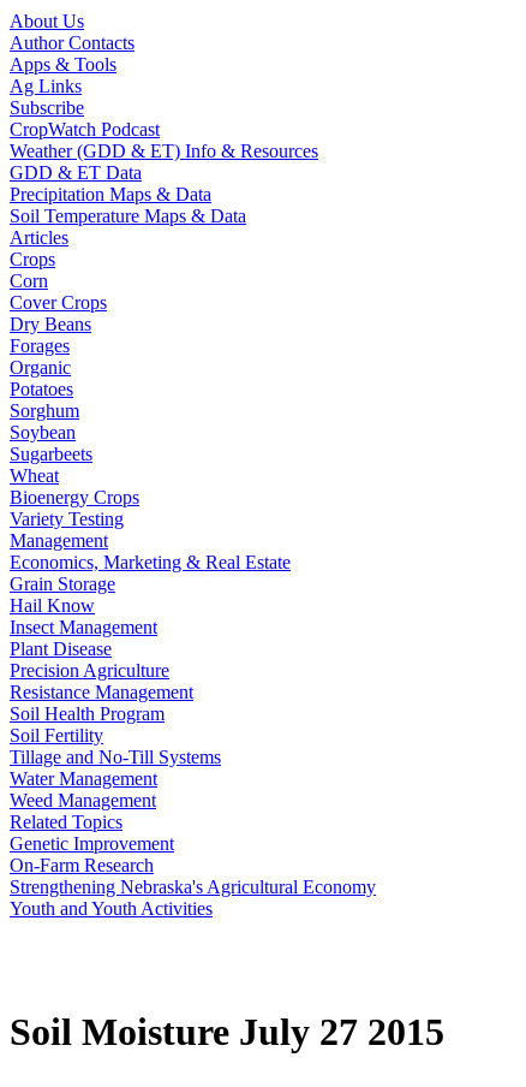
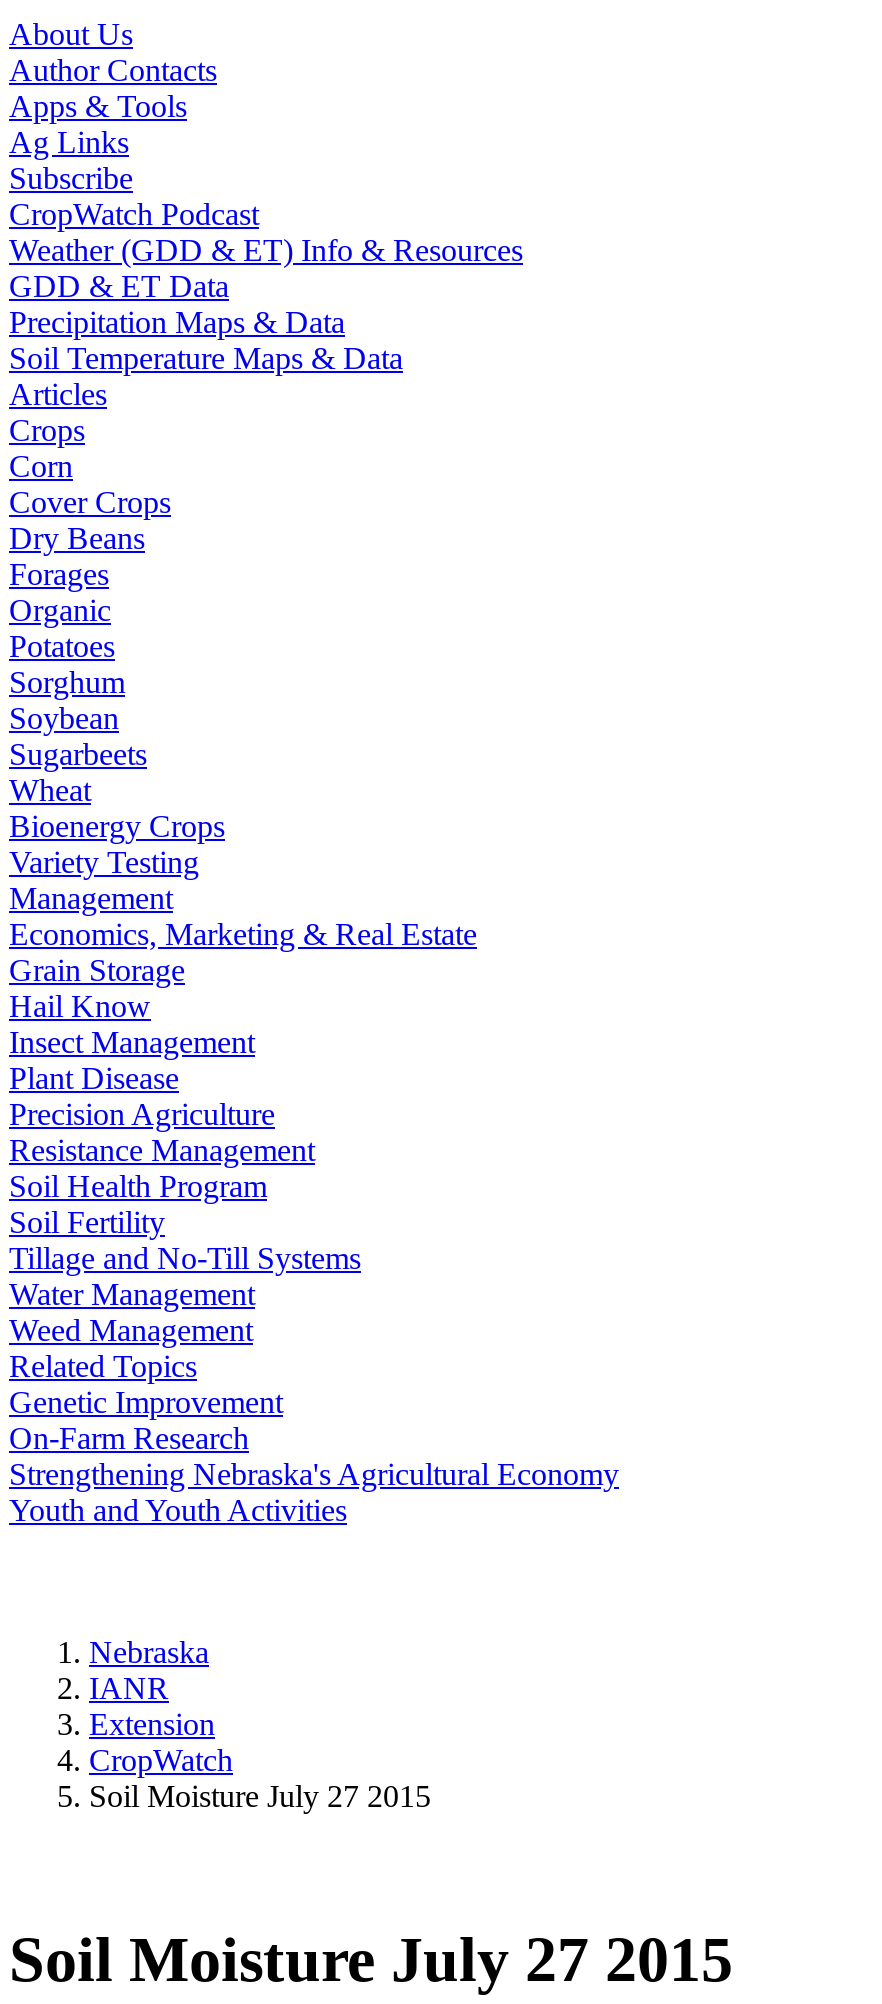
+ Nebraska
+ IANR
+ Extension
+ CropWatch
+ Soil Moisture July 27 2015
